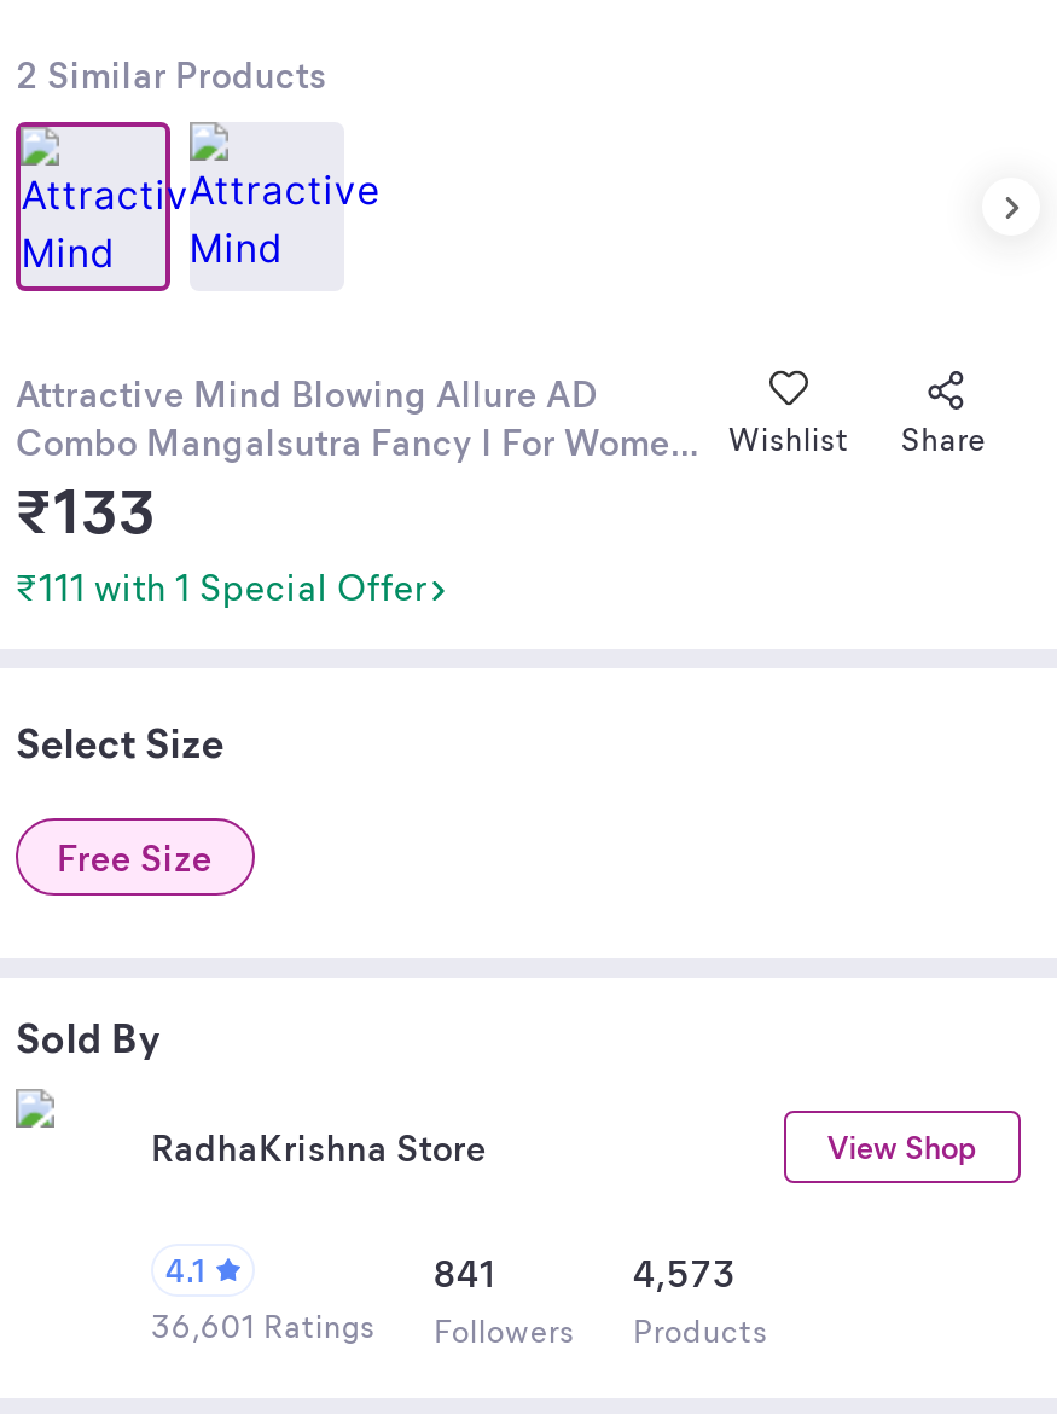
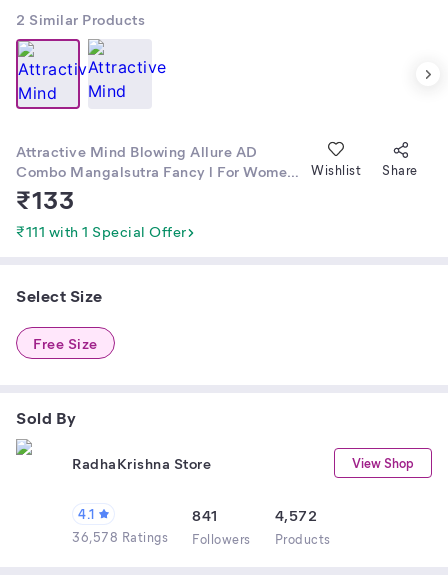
- 4,573
+ 4,572

- 36,601 Ratings Followers Products
+ 36,578 Ratings Followers Products
